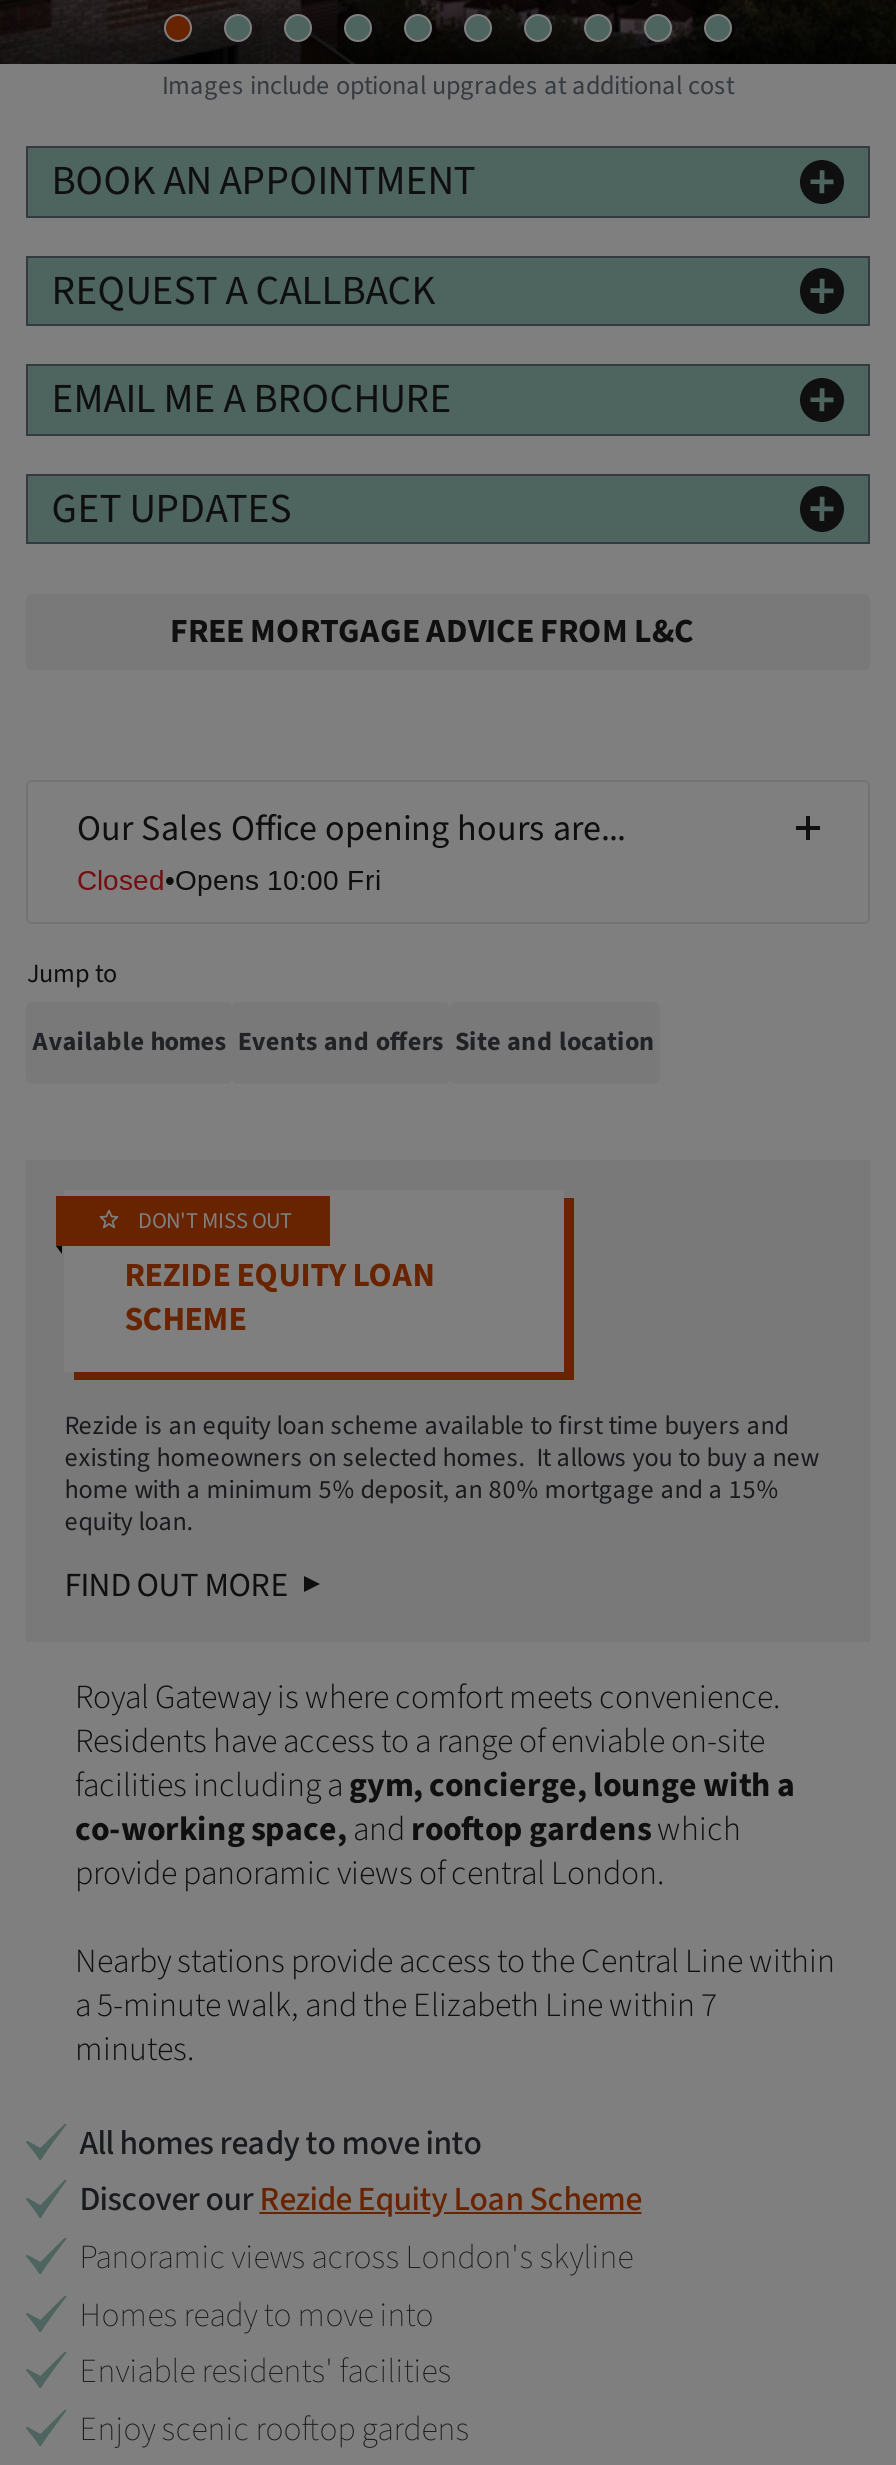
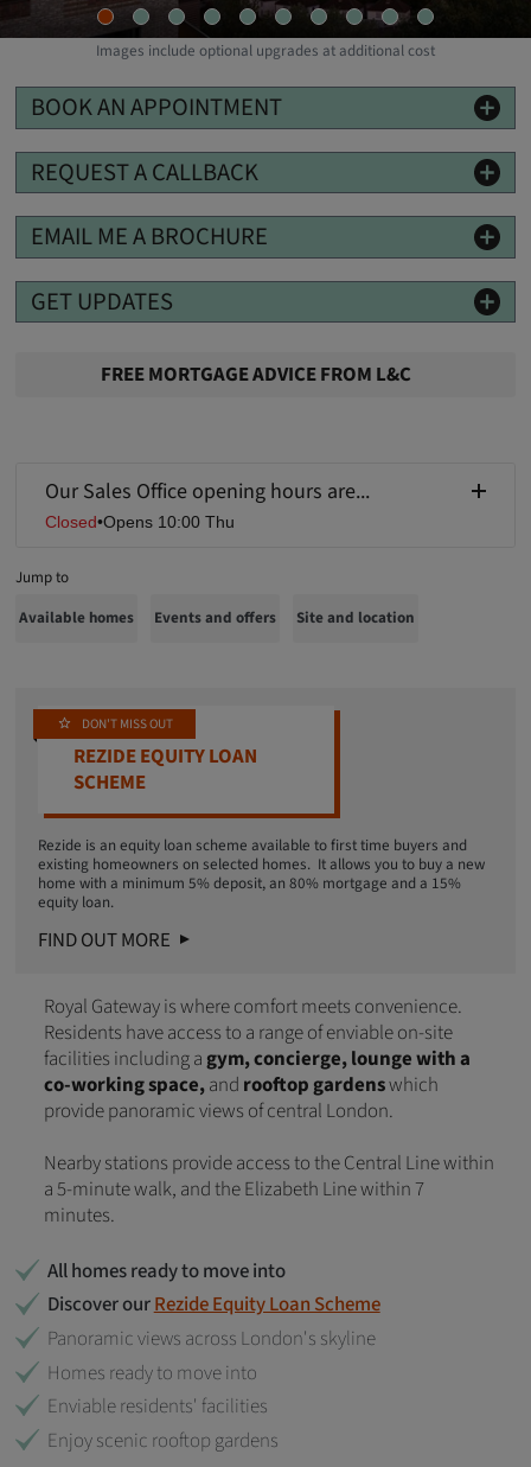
- Closed•Opens 10:00 Fri
+ Closed•Opens 10:00 Thu
